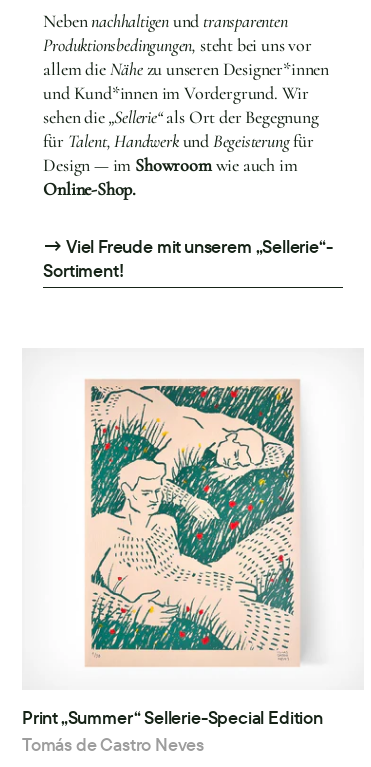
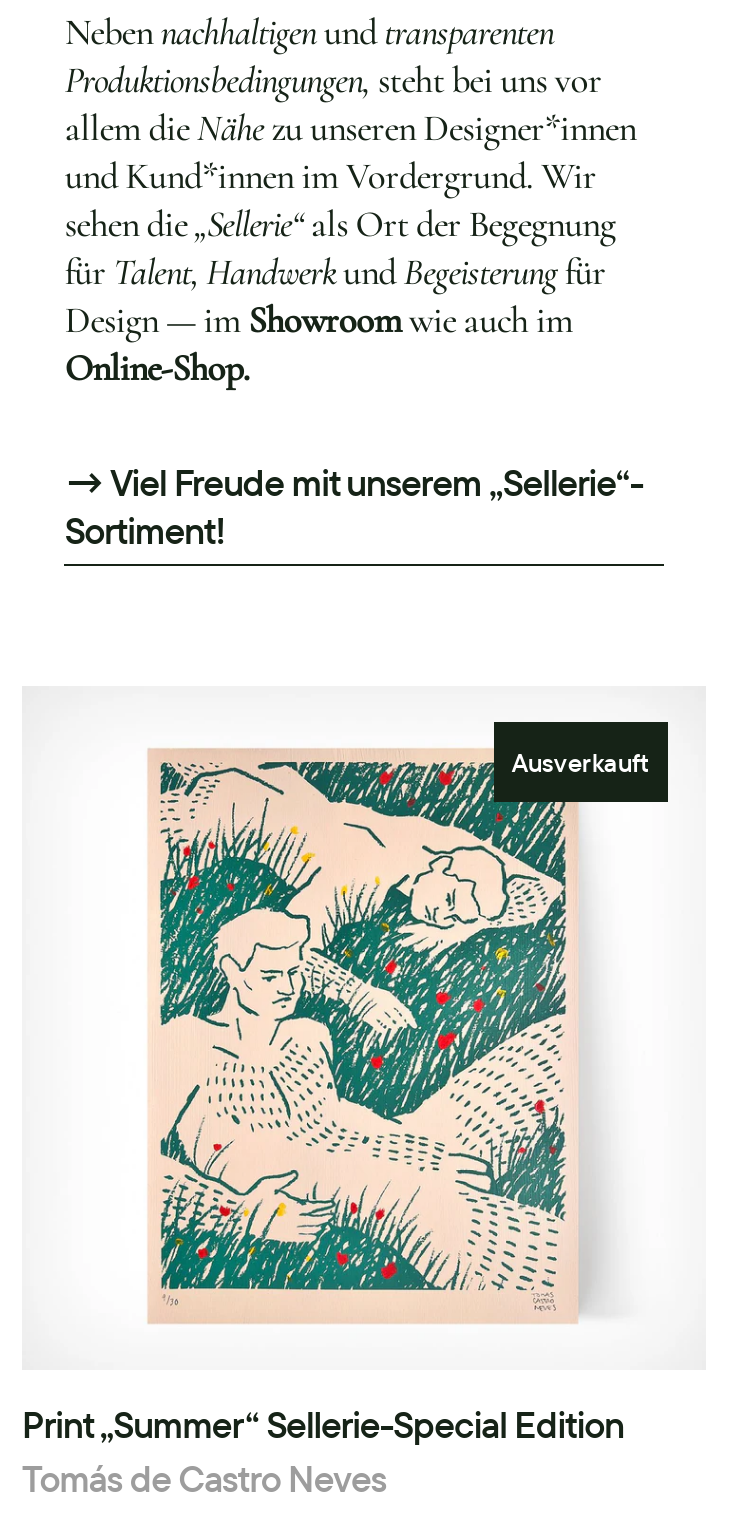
+ Ausverkauft
